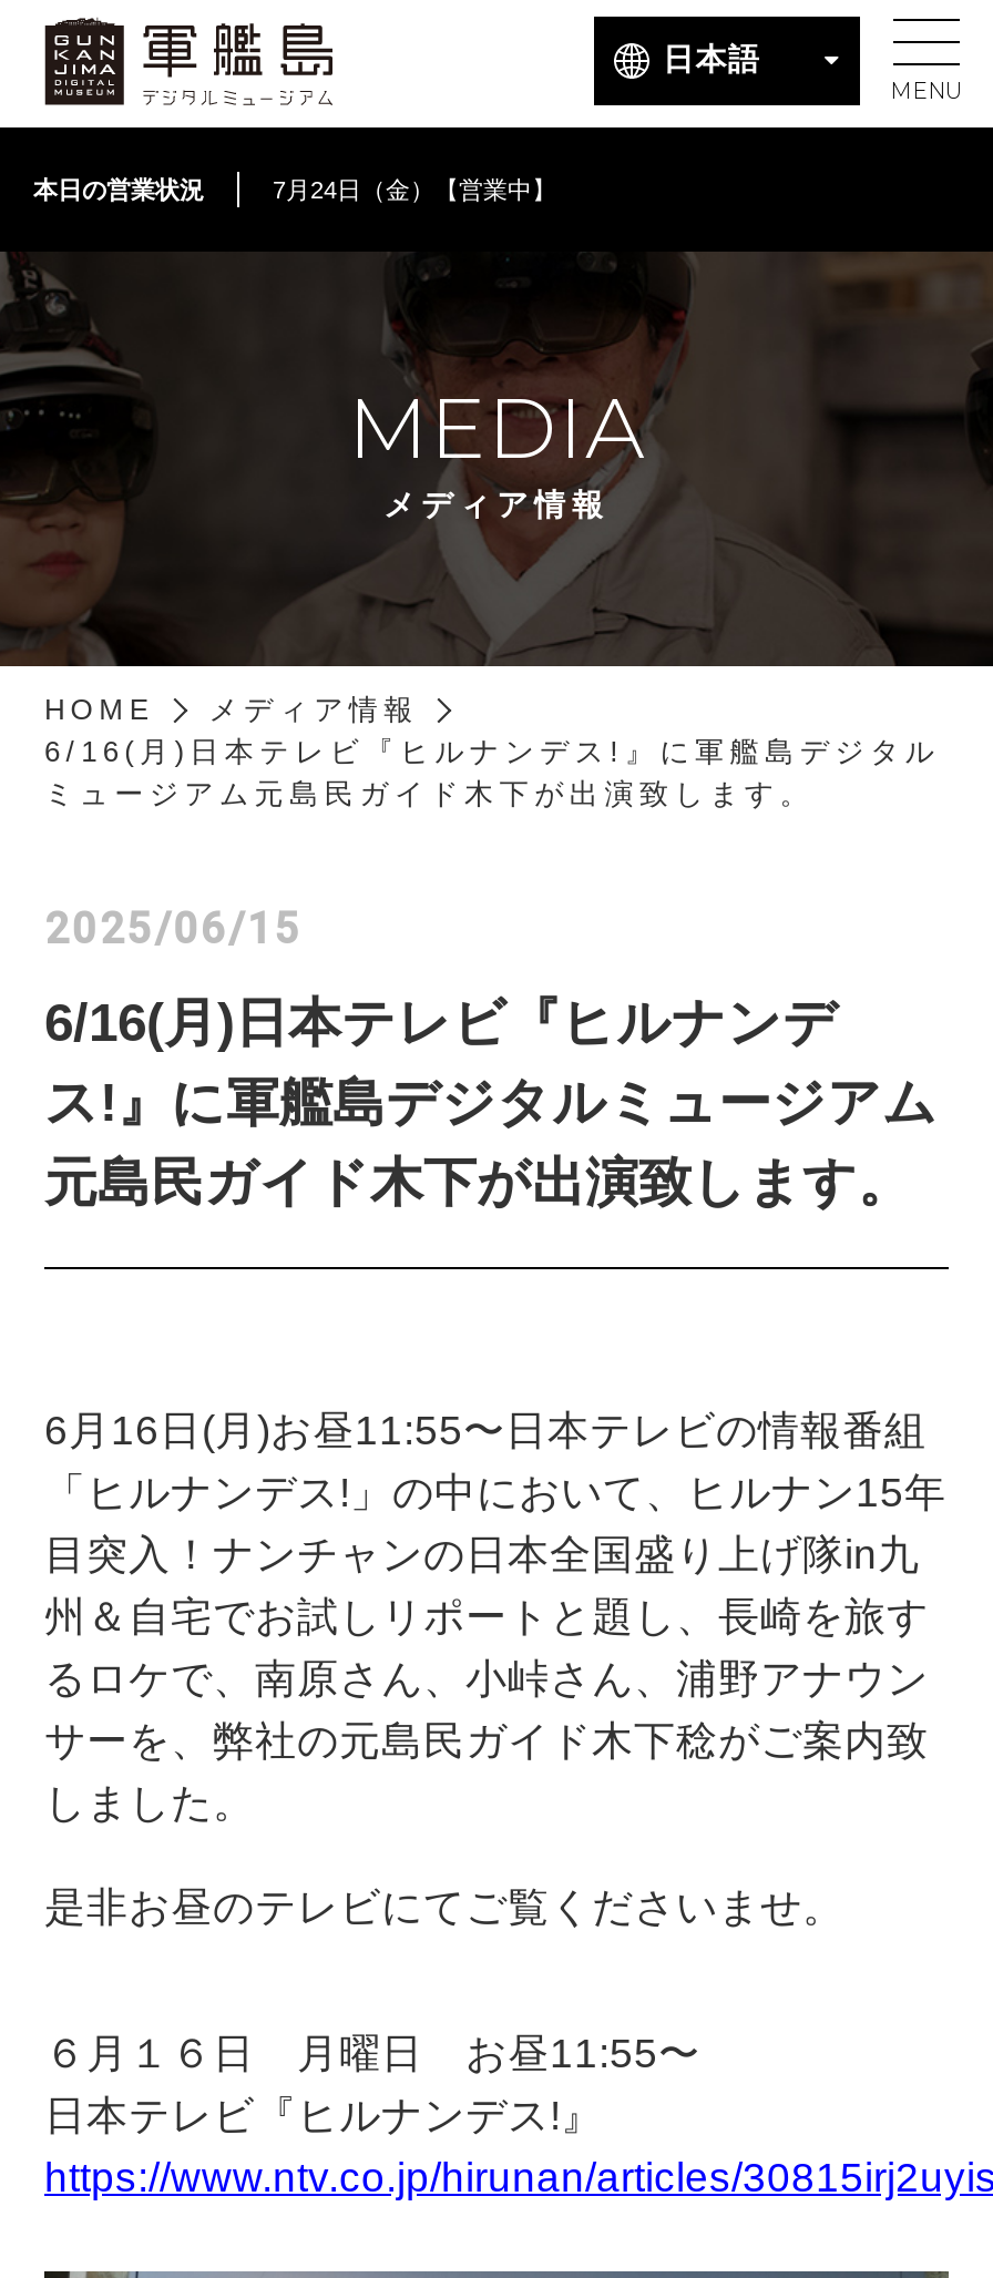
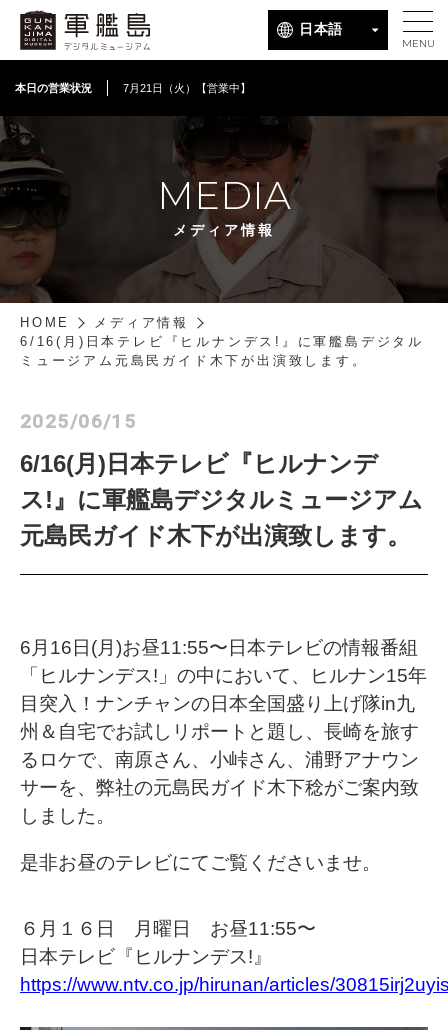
- 7月24日（金）【営業中】
+ 7月21日（火）【営業中】
